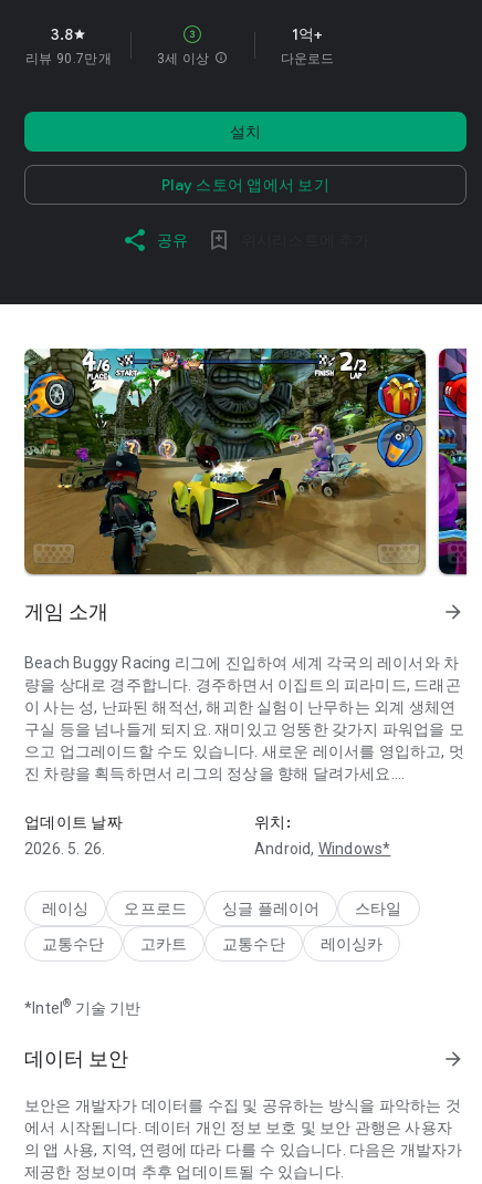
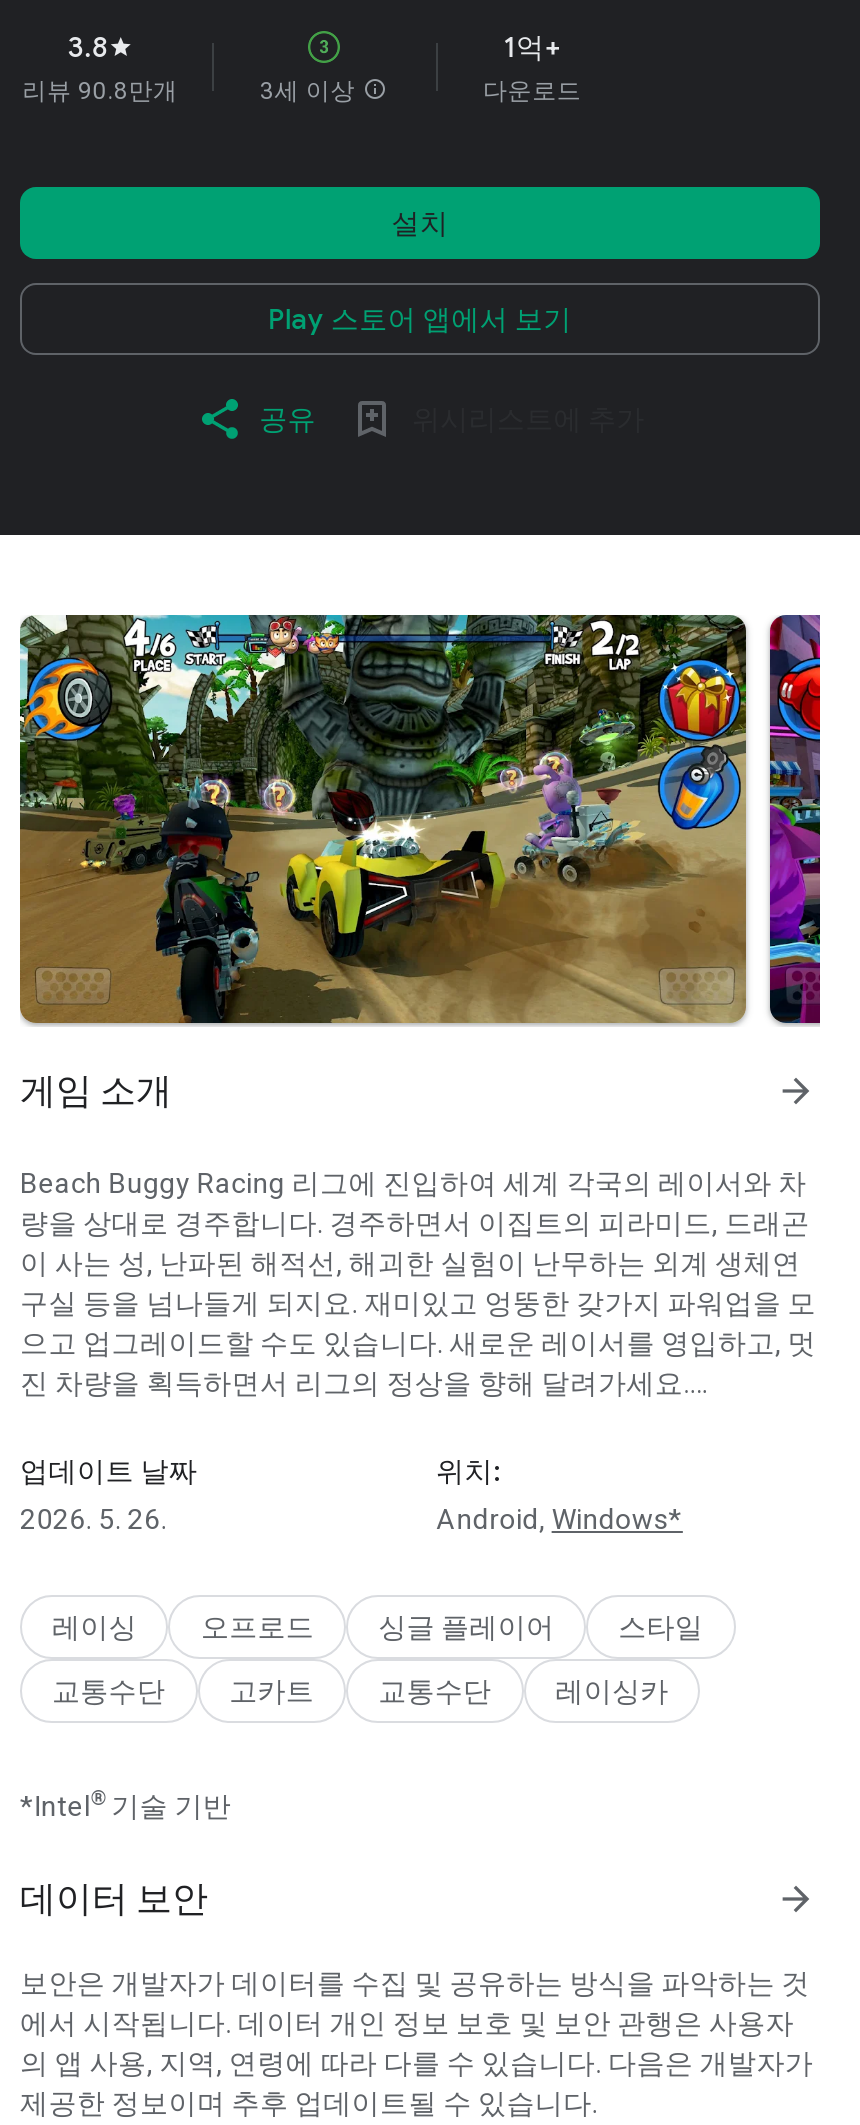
- 리뷰 90.7만개
+ 리뷰 90.8만개
